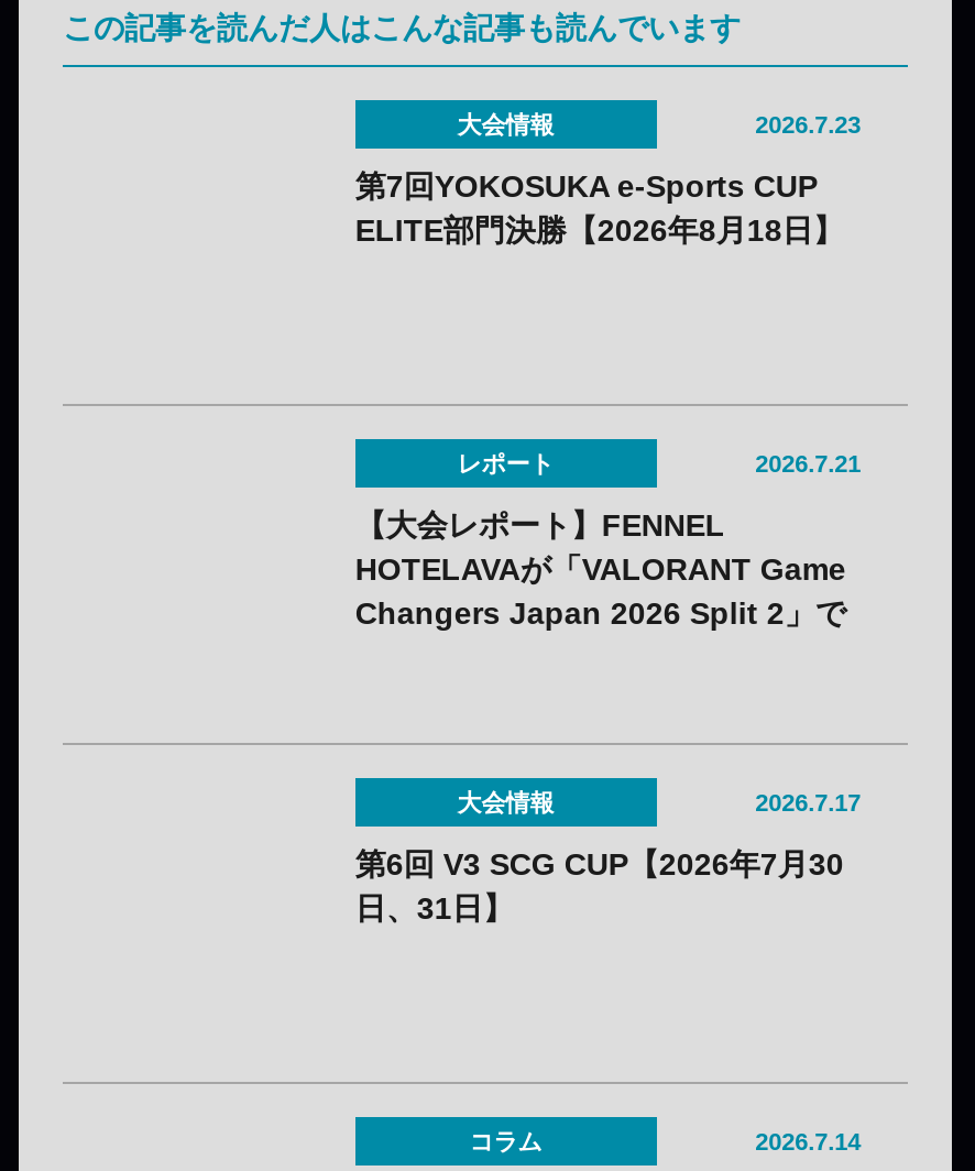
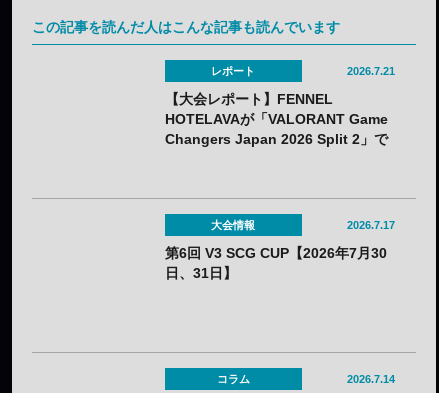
- 大会情報
- 2026.7.23
- 第7回YOKOSUKA e-Sports CUP
- ELITE部門決勝【2026年8月18日】
